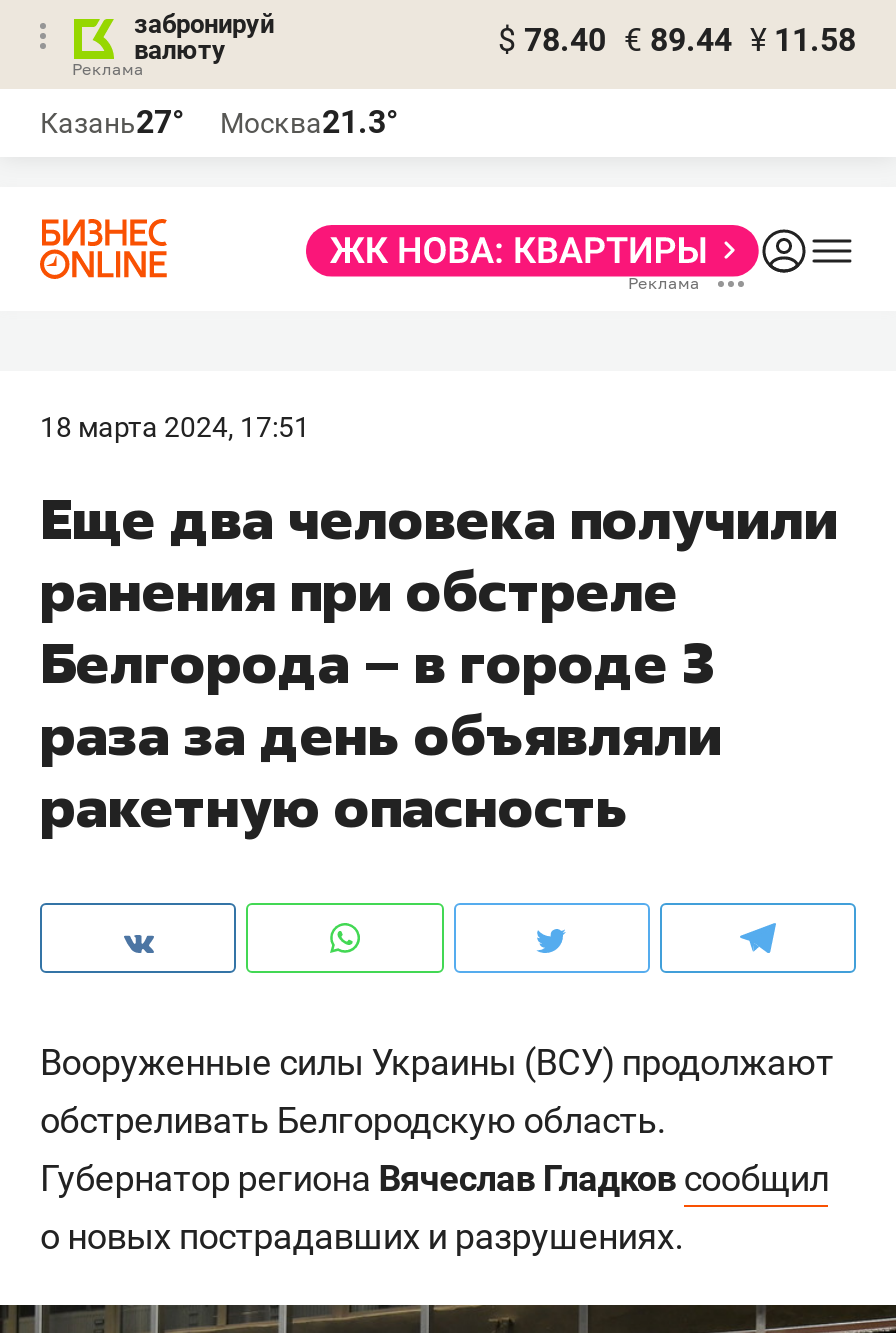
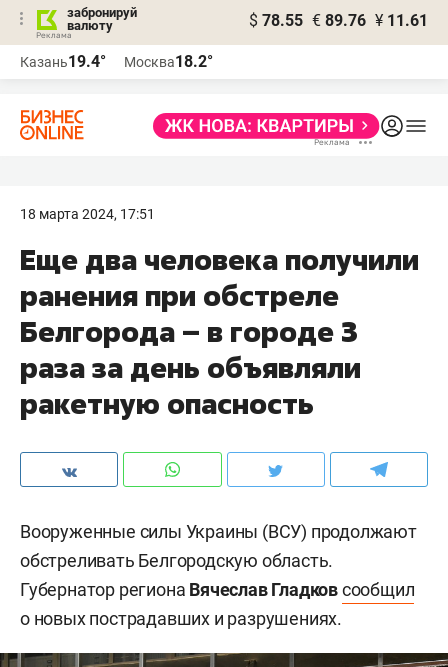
- $ 78.40 € 89.44 ¥ 11.58
+ $ 78.55 € 89.76 ¥ 11.61

- Казань27°
+ Казань19.4°

- Москва21.3°
+ Москва18.2°
